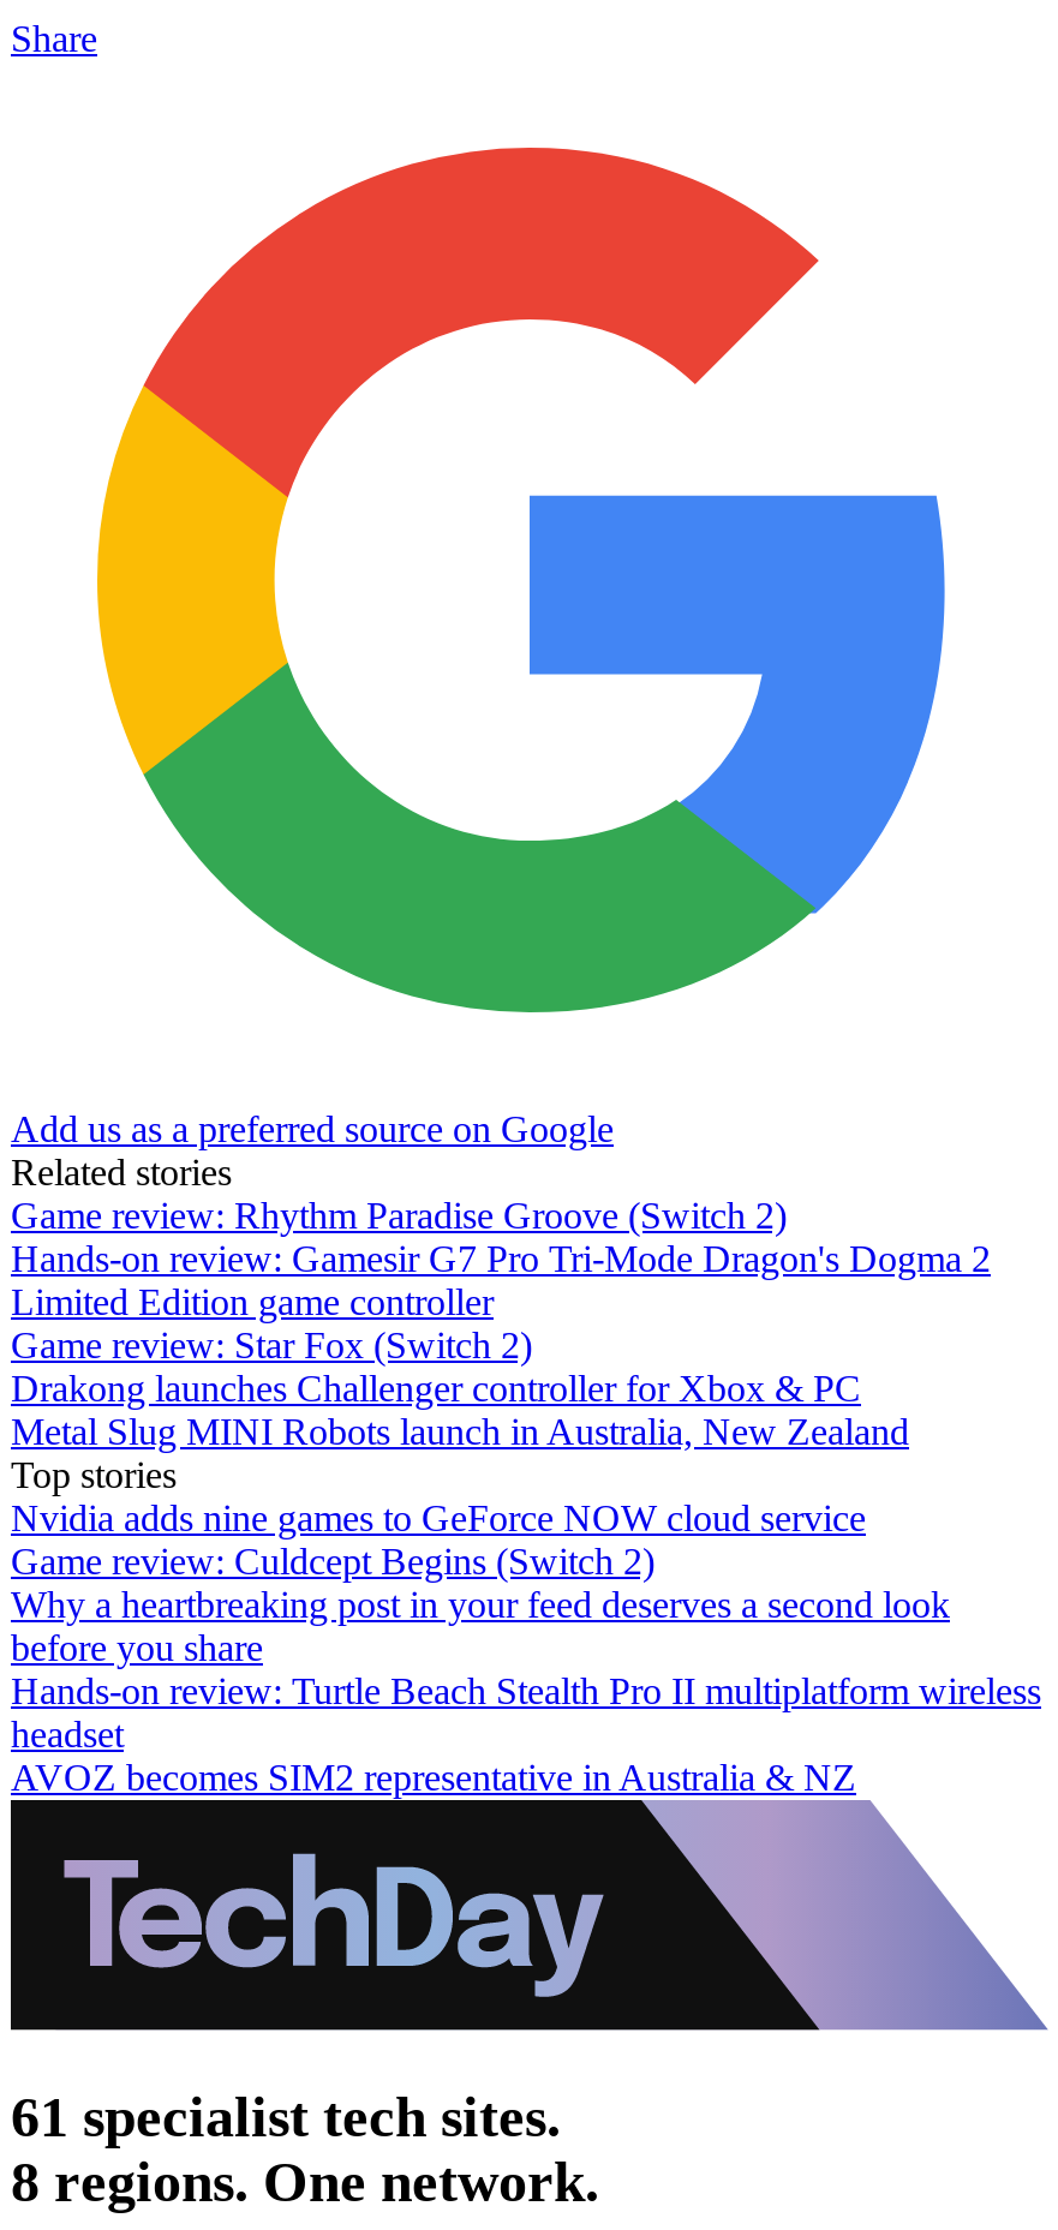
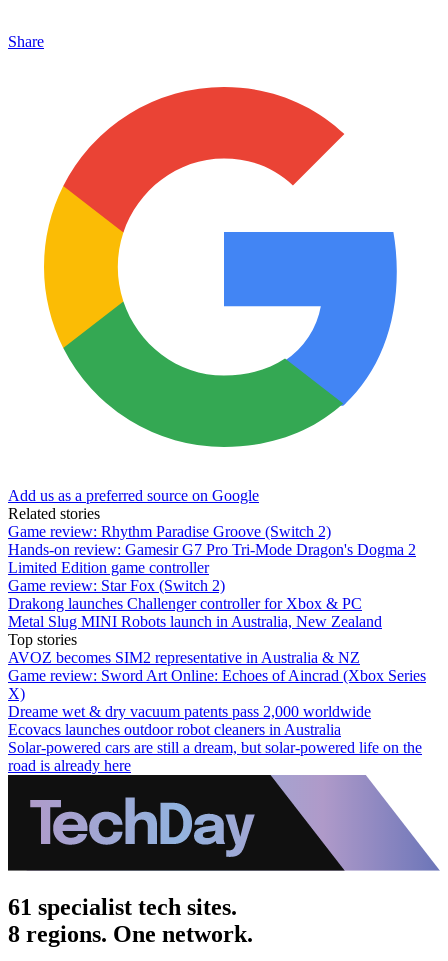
- Nvidia adds nine games to GeForce NOW cloud service
- Game review: Culdcept Begins (Switch 2)
- Why a heartbreaking post in your feed deserves a second look
- before you share
- Hands-on review: Turtle Beach Stealth Pro II multiplatform wireless
- headset

moved up: AVOZ becomes SIM2 representative in Australia & NZ

+ Game review: Sword Art Online: Echoes of Aincrad (Xbox Series
+ X)
+ Dreame wet & dry vacuum patents pass 2,000 worldwide
+ Ecovacs launches outdoor robot cleaners in Australia
+ Solar-powered cars are still a dream, but solar-powered life on the
+ road is already here
